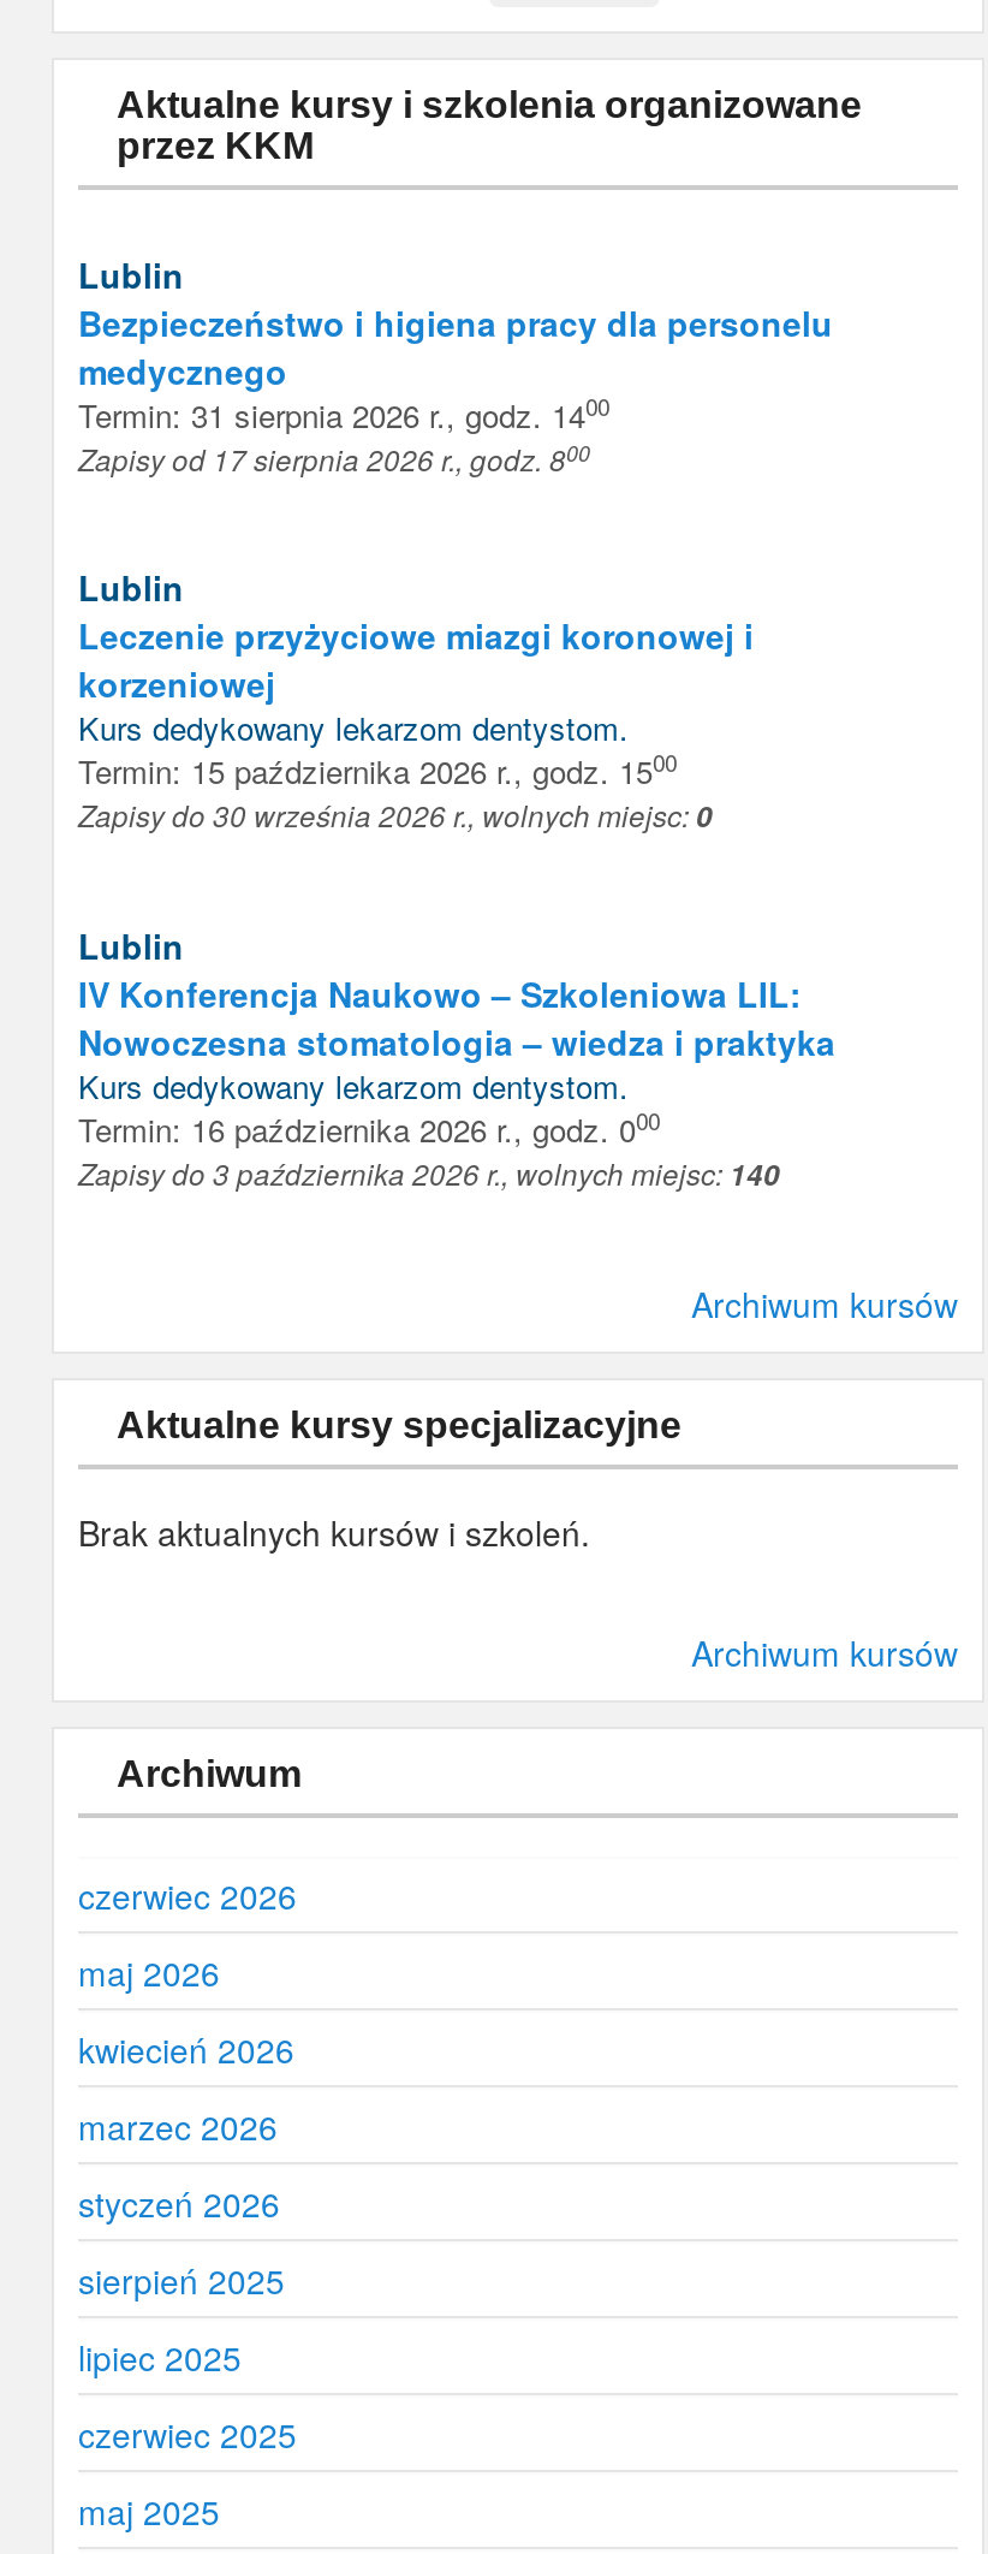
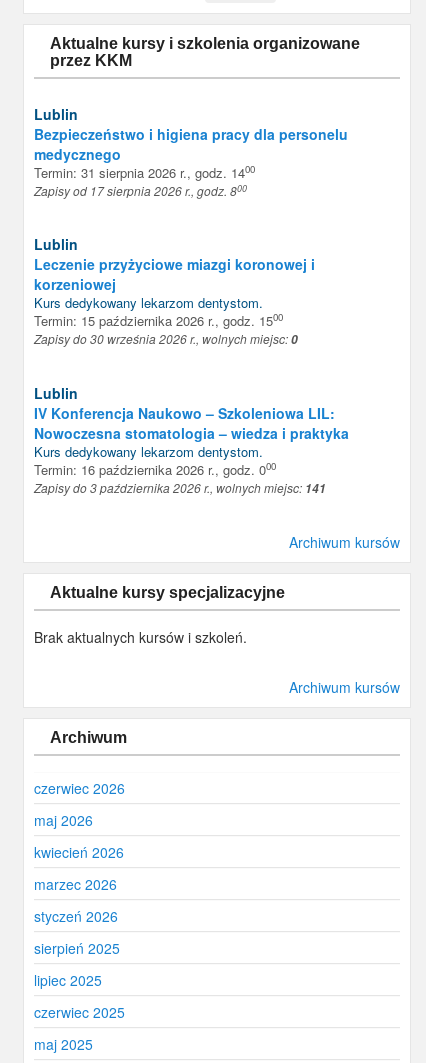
- Zapisy do 3 października 2026 r., wolnych miejsc: 140
+ Zapisy do 3 października 2026 r., wolnych miejsc: 141
